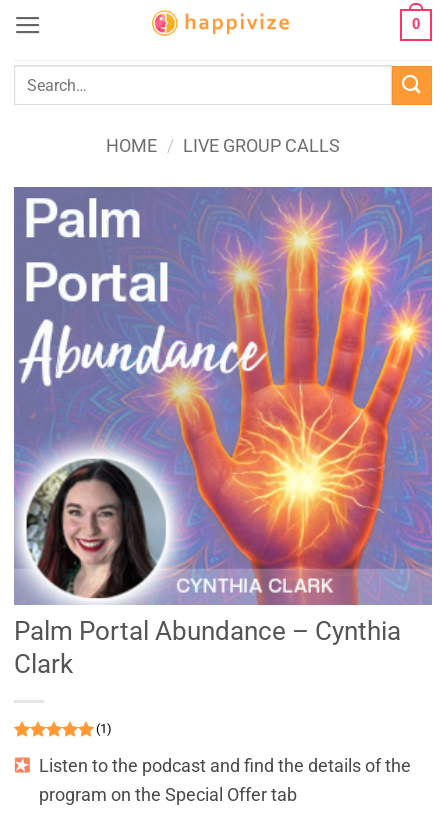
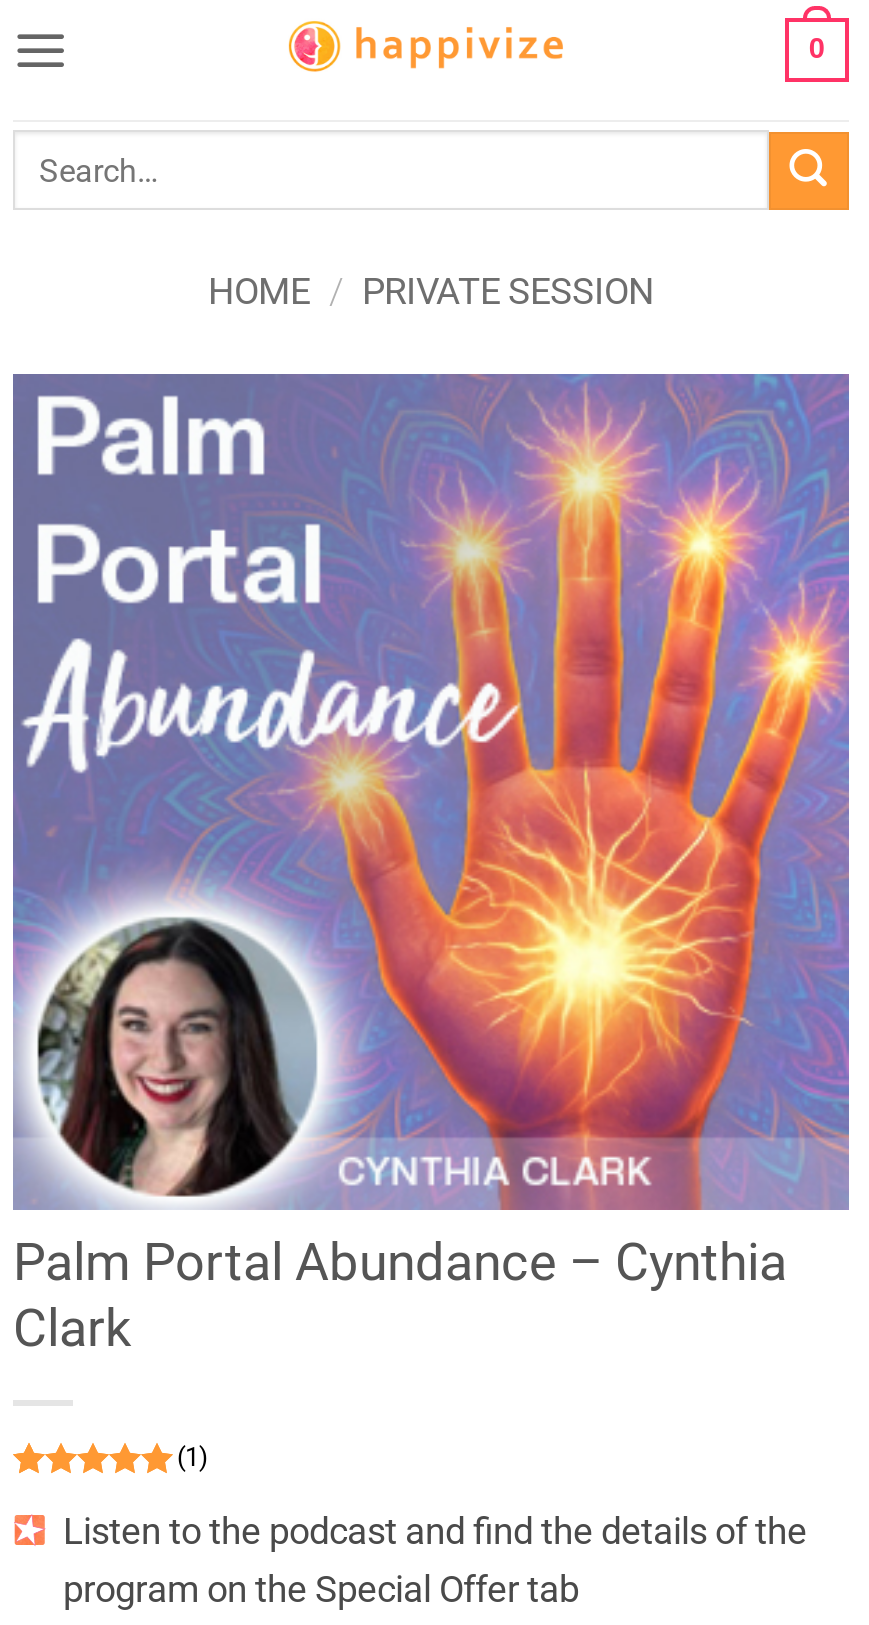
- HOME / LIVE GROUP CALLS
+ HOME / PRIVATE SESSION
